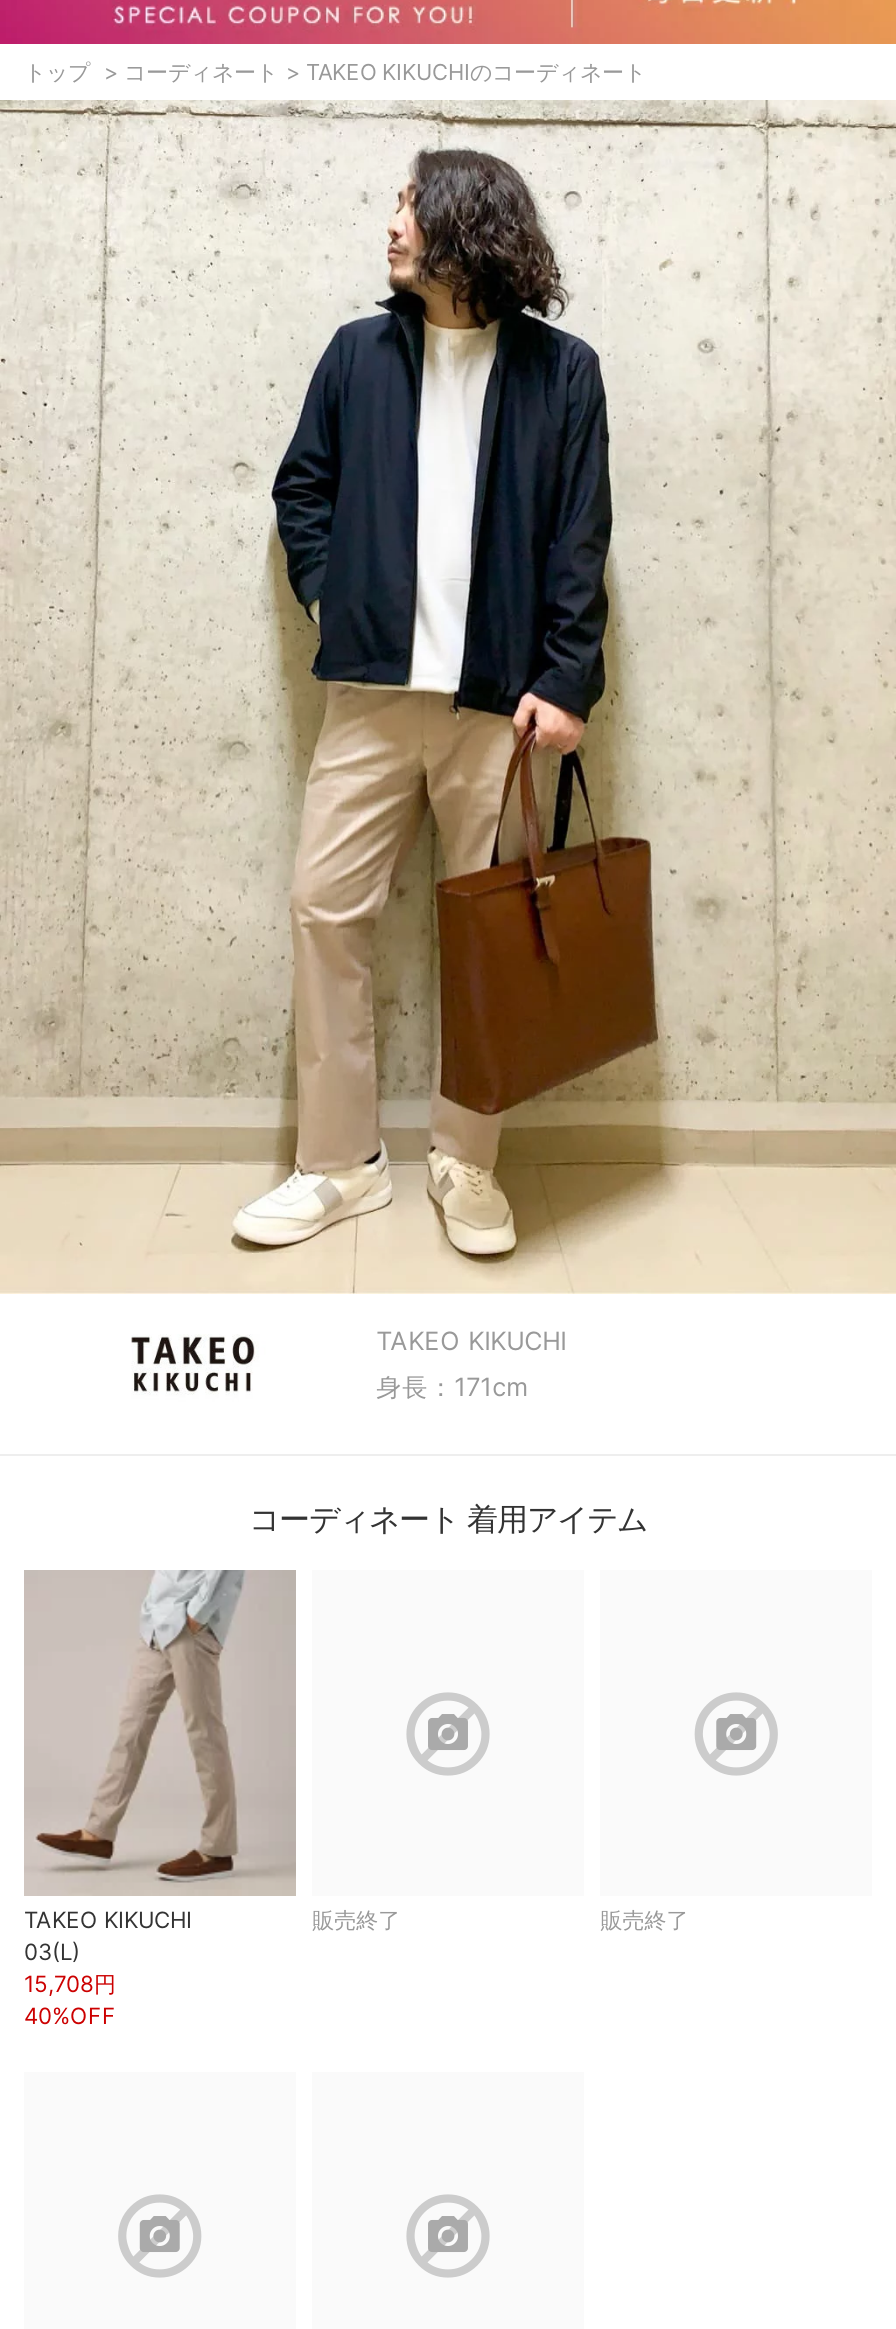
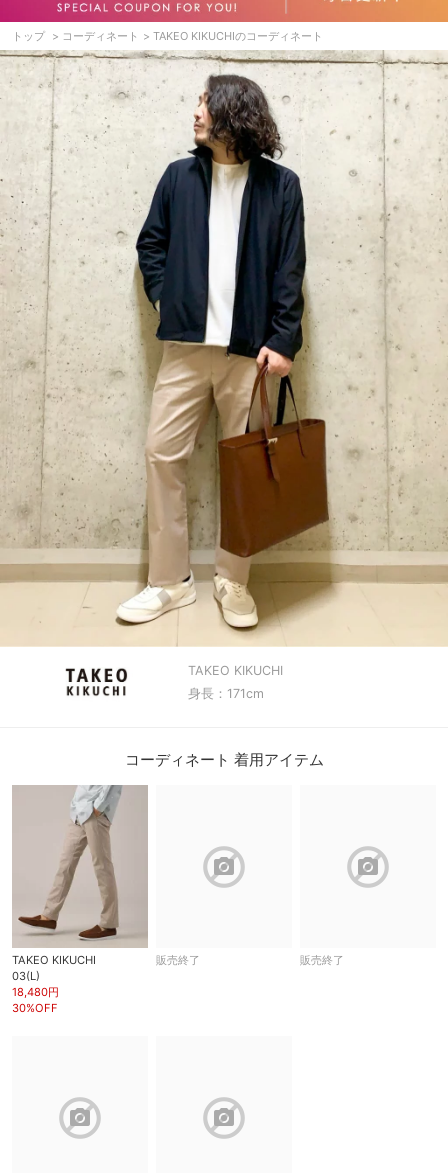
- 15,708円
- 40%OFF
+ 18,480円
+ 30%OFF
